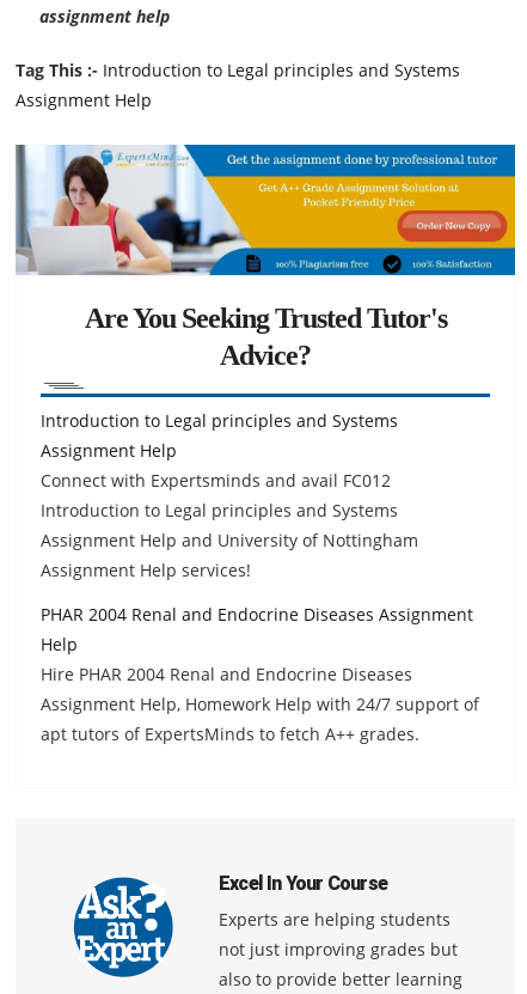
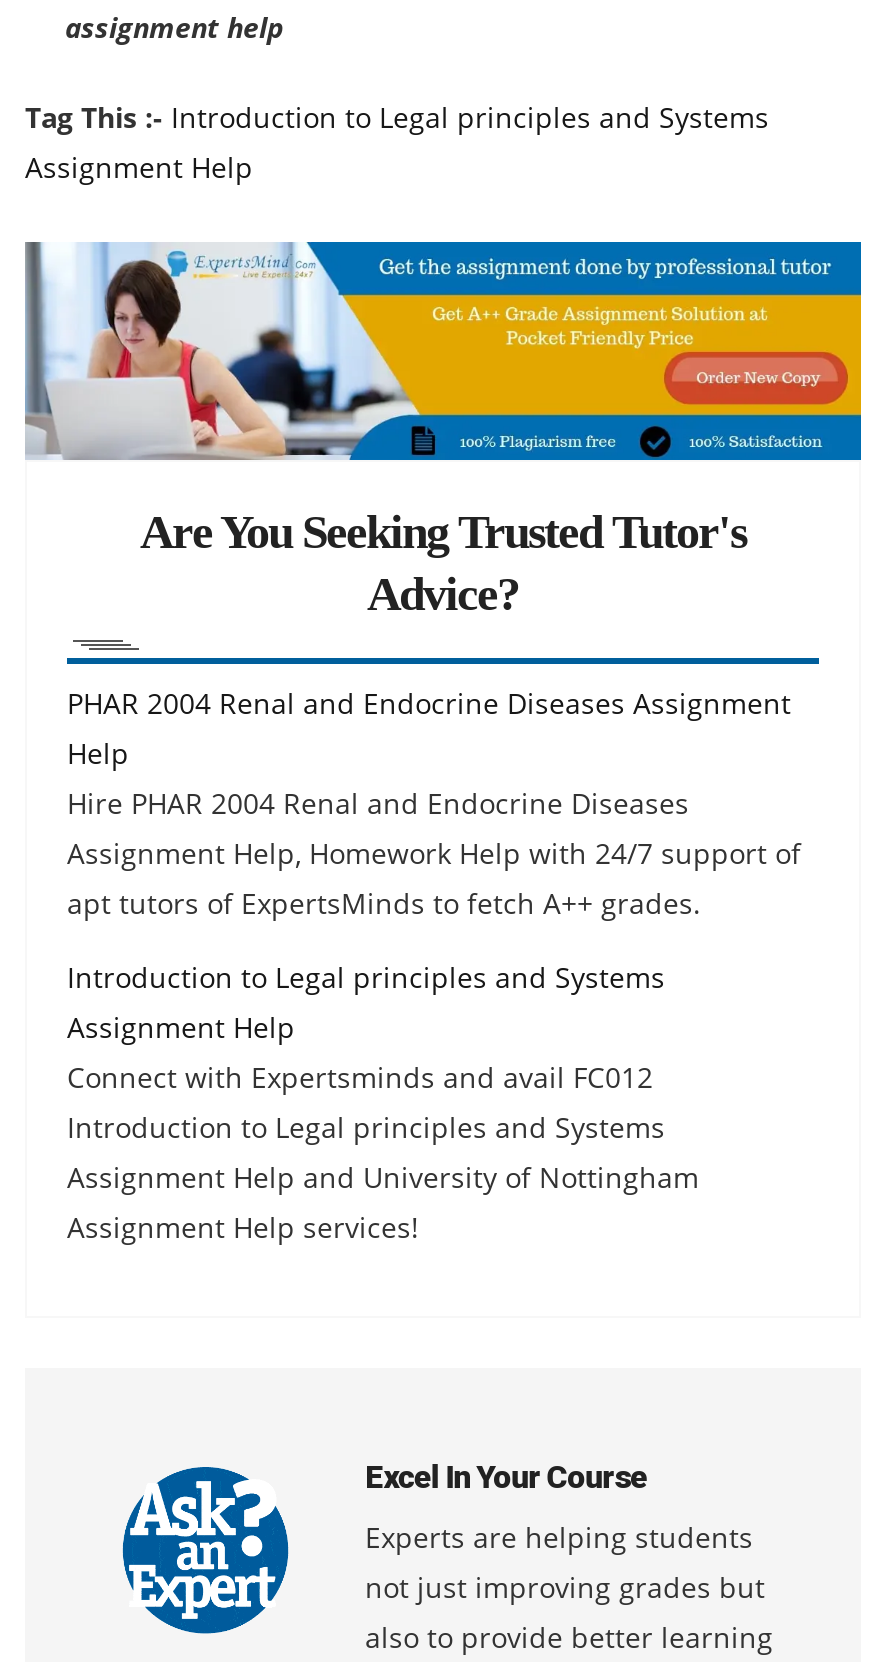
moved down: Introduction to Legal principles and Systems | Assignment Help | Connect with Expertsminds and avail FC012 | Introduction to Legal principles and Systems | Assignment Help and University of Nottingham | Assignment Help services!

moved up: PHAR 2004 Renal and Endocrine Diseases Assignment | Help | Hire PHAR 2004 Renal and Endocrine Diseases | Assignment Help, Homework Help with 24/7 support of | apt tutors of ExpertsMinds to fetch A++ grades.
